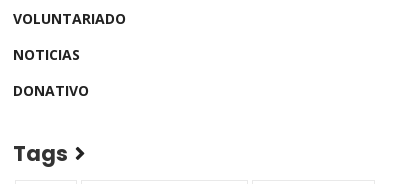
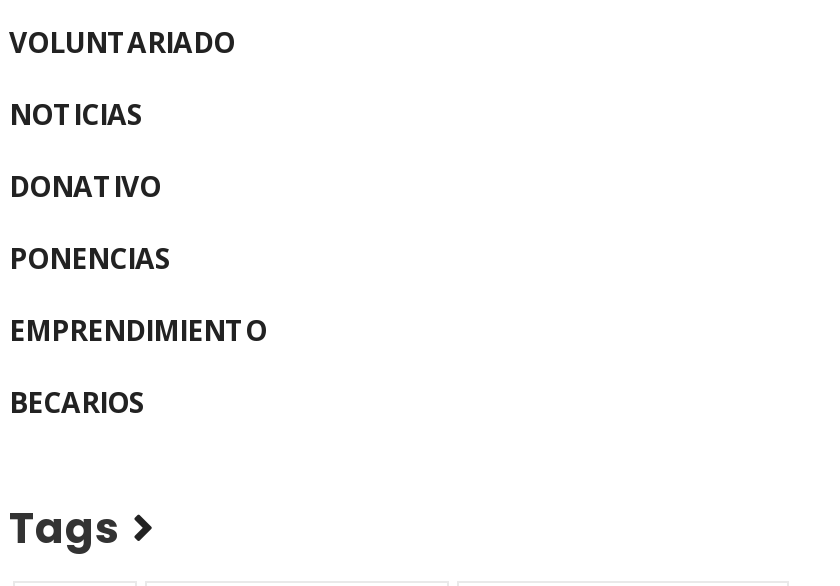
+ PONENCIAS
+ EMPRENDIMIENTO
+ BECARIOS
